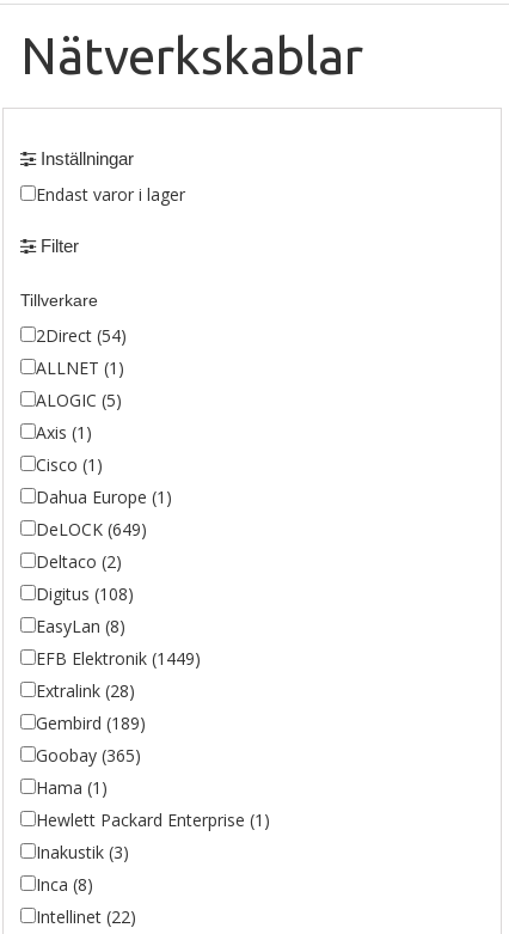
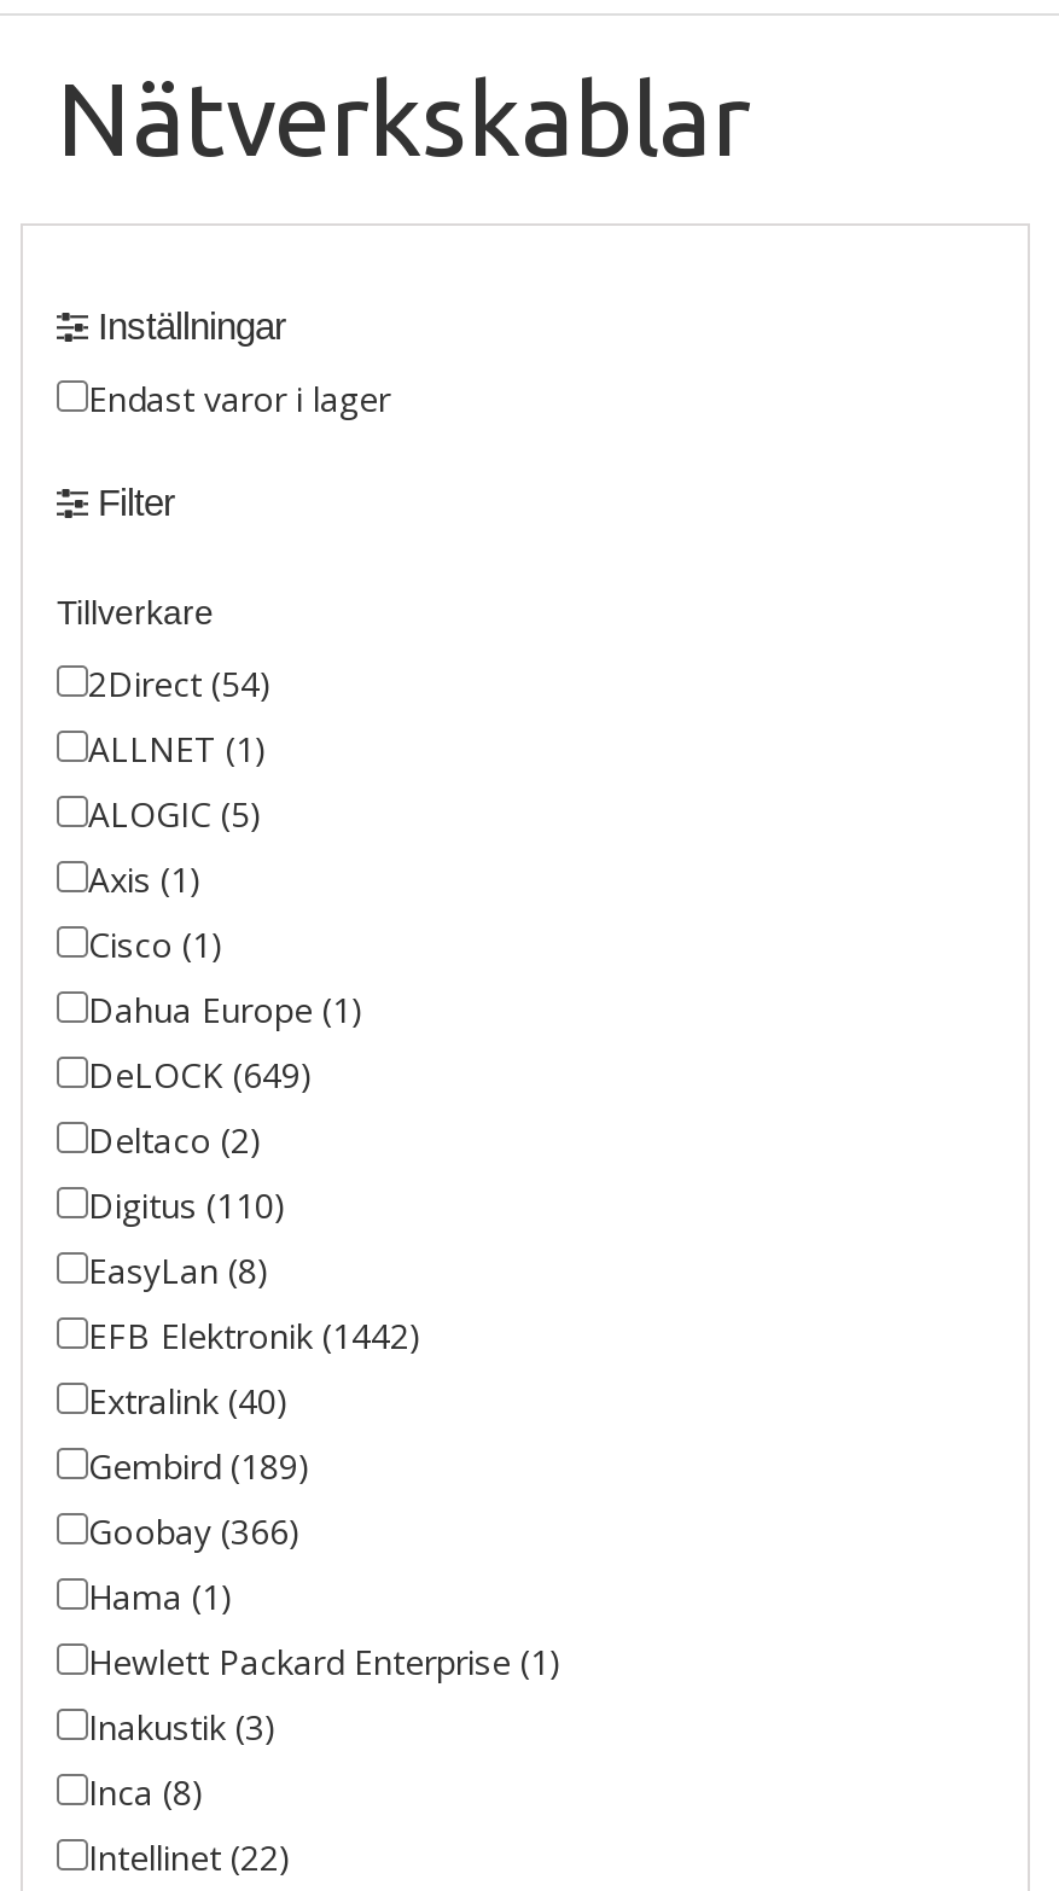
- Digitus (108)
+ Digitus (110)

- EFB Elektronik (1449)
+ EFB Elektronik (1442)

- Extralink (28)
+ Extralink (40)

- Goobay (365)
+ Goobay (366)
